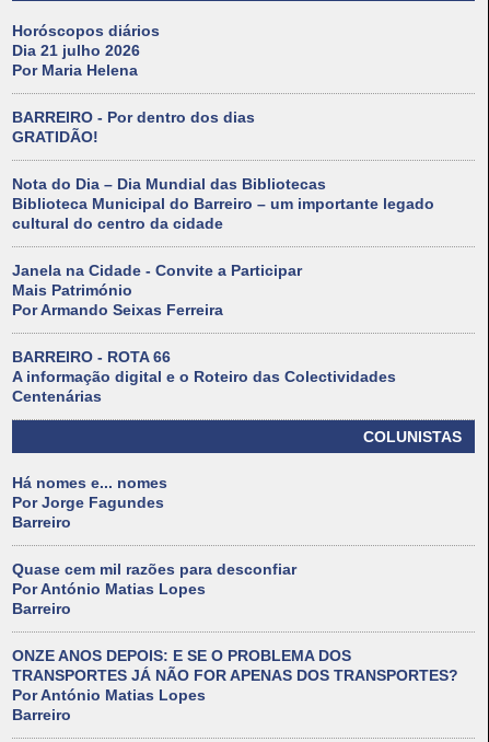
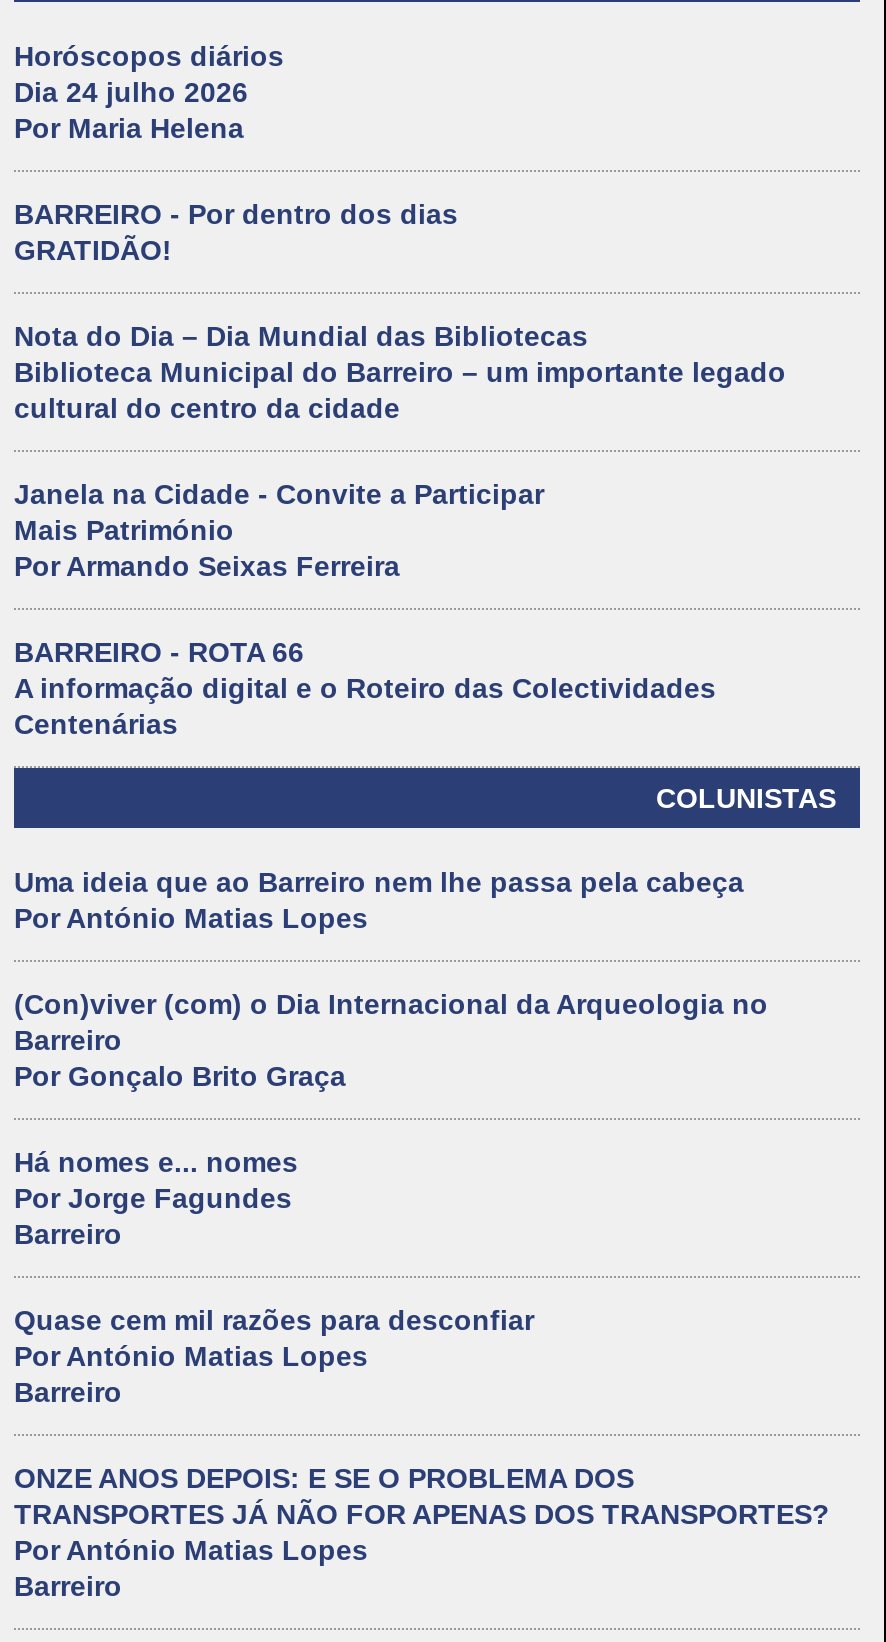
- Dia 21 julho 2026
+ Dia 24 julho 2026

+ Uma ideia que ao Barreiro nem lhe passa pela cabeça
+ Por António Matias Lopes
+ (Con)viver (com) o Dia Internacional da Arqueologia no
+ Barreiro
+ Por Gonçalo Brito Graça
